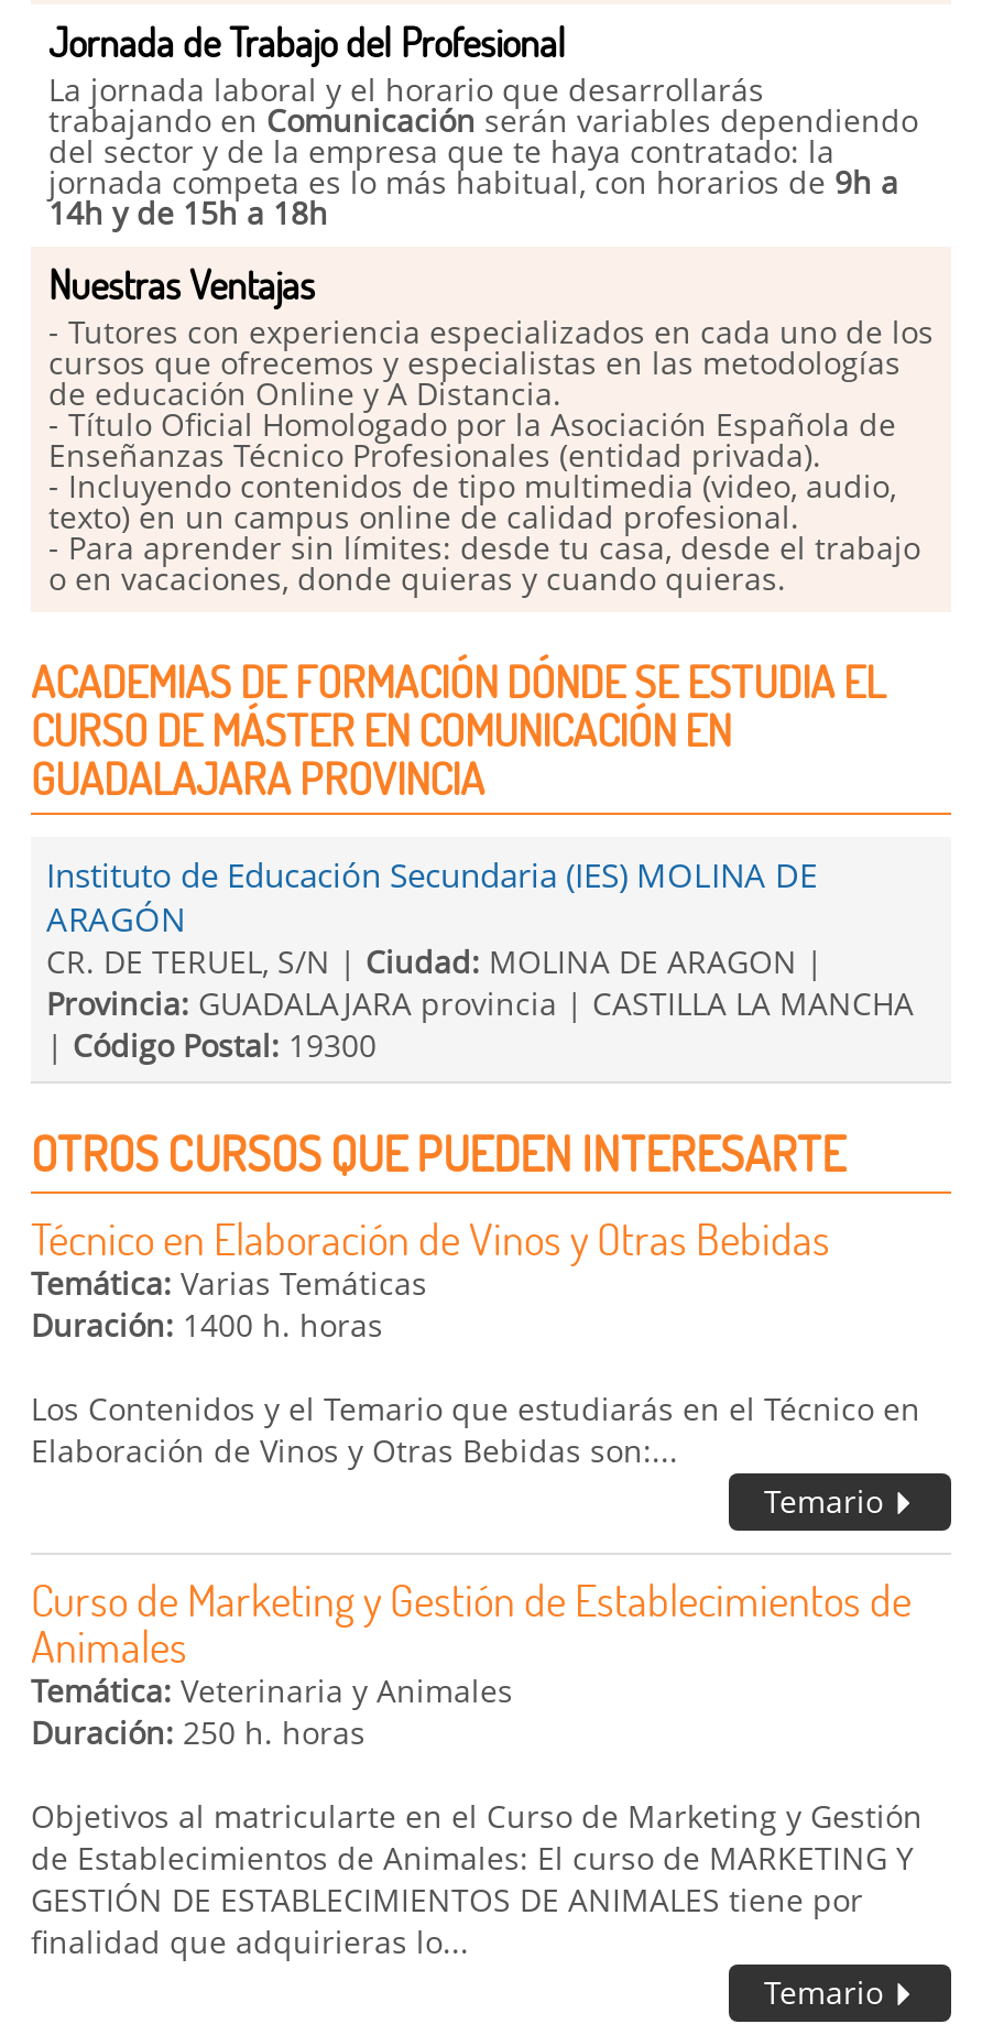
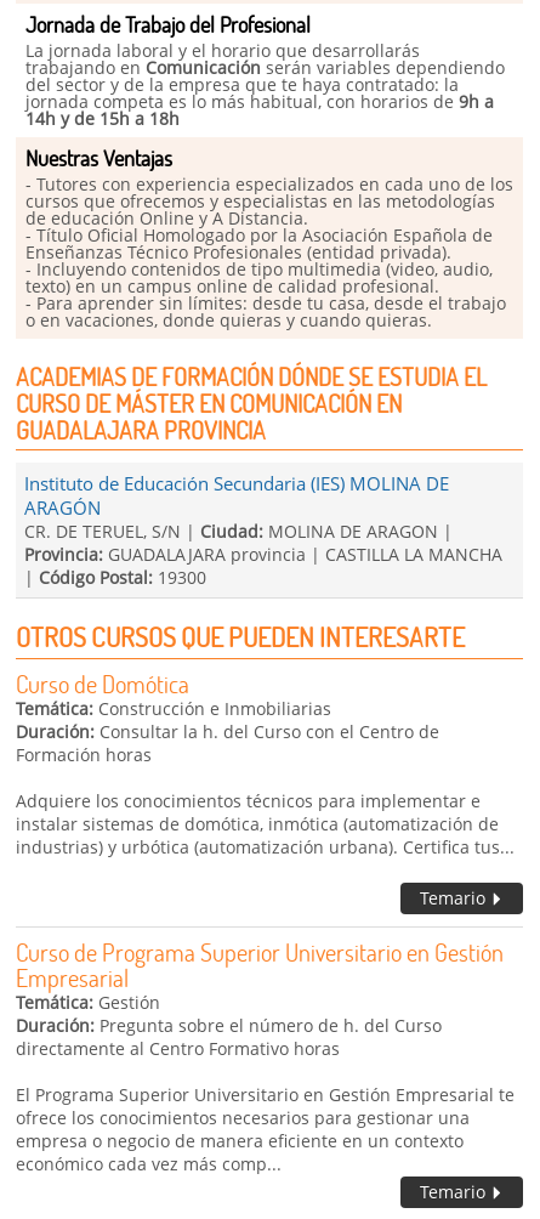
- Técnico en Elaboración de Vinos y Otras Bebidas
- Temática: Varias Temáticas
- Duración: 1400 h. horas
+ Curso de Domótica
+ Temática: Construcción e Inmobiliarias
+ Duración: Consultar la h. del Curso con el Centro de
+ Formación horas

- Los Contenidos y el Temario que estudiarás en el Técnico en
- Elaboración de Vinos y Otras Bebidas son:...
+ Adquiere los conocimientos técnicos para implementar e
+ instalar sistemas de domótica, inmótica (automatización de
+ industrias) y urbótica (automatización urbana). Certifica tus...

- Curso de Marketing y Gestión de Establecimientos de
- Animales
- Temática: Veterinaria y Animales
- Duración: 250 h. horas
+ Curso de Programa Superior Universitario en Gestión
+ Empresarial
+ Temática: Gestión
+ Duración: Pregunta sobre el número de h. del Curso
+ directamente al Centro Formativo horas

- Objetivos al matricularte en el Curso de Marketing y Gestión
- de Establecimientos de Animales: El curso de MARKETING Y
- GESTIÓN DE ESTABLECIMIENTOS DE ANIMALES tiene por
- finalidad que adquirieras lo...
+ El Programa Superior Universitario en Gestión Empresarial te
+ ofrece los conocimientos necesarios para gestionar una
+ empresa o negocio de manera eficiente en un contexto
+ económico cada vez más comp...
